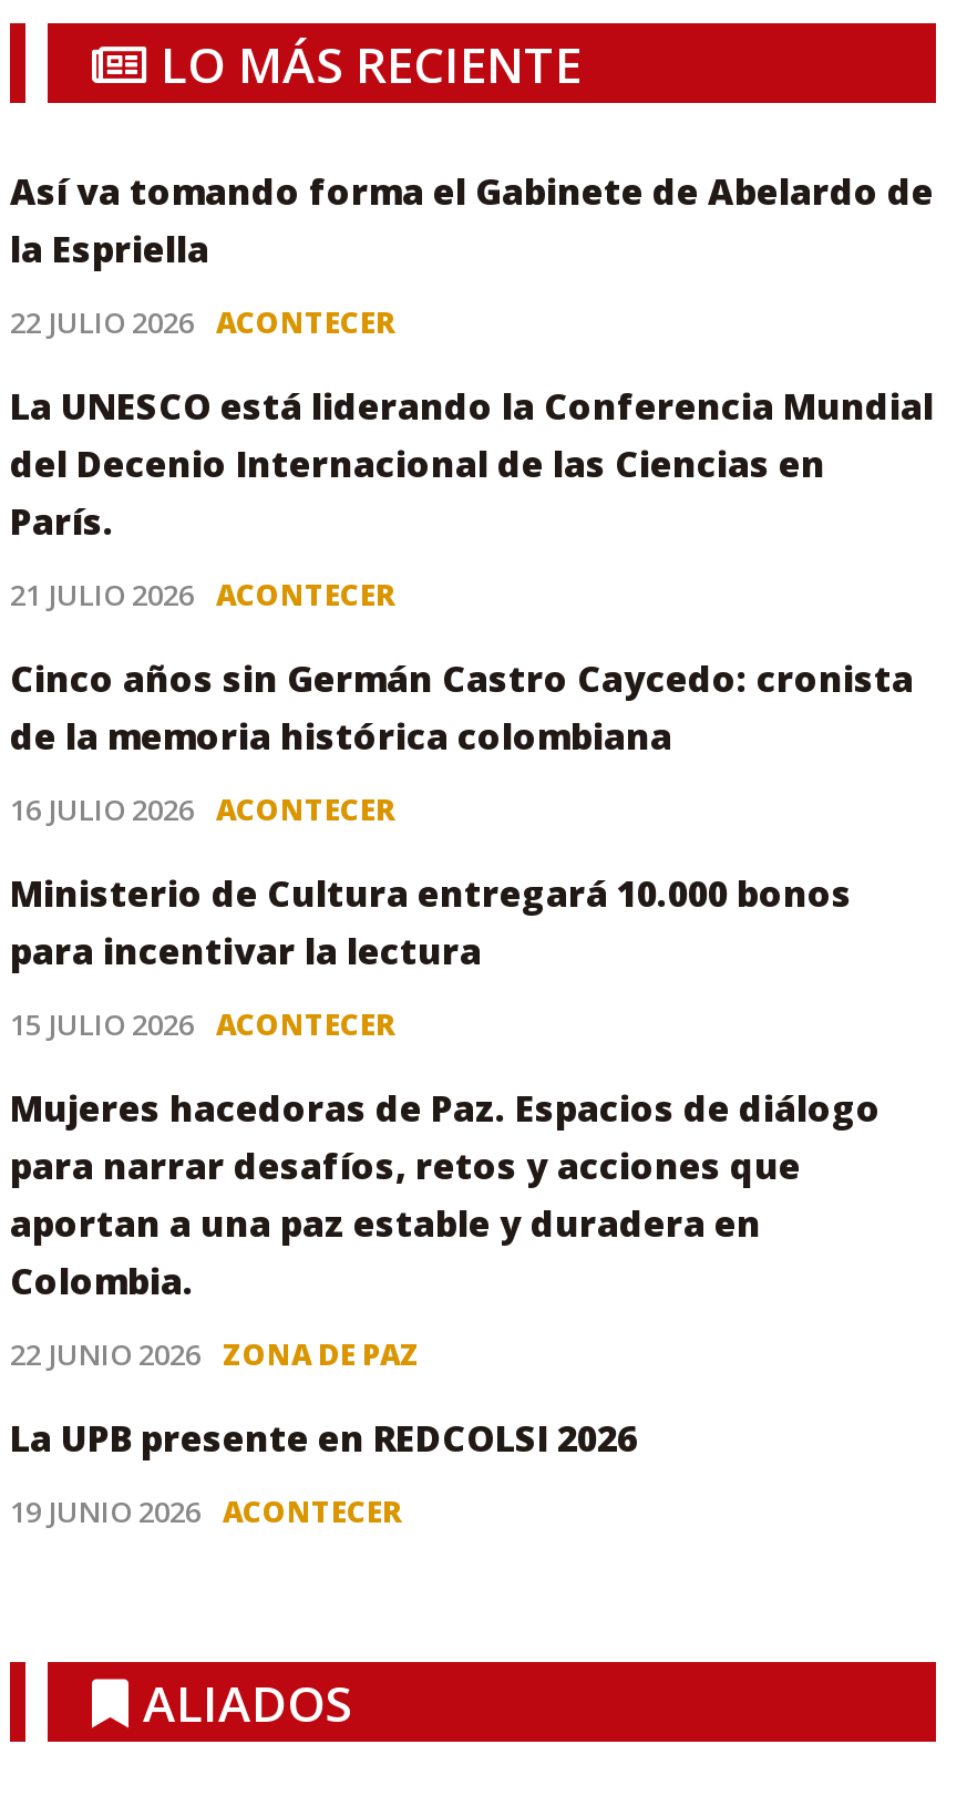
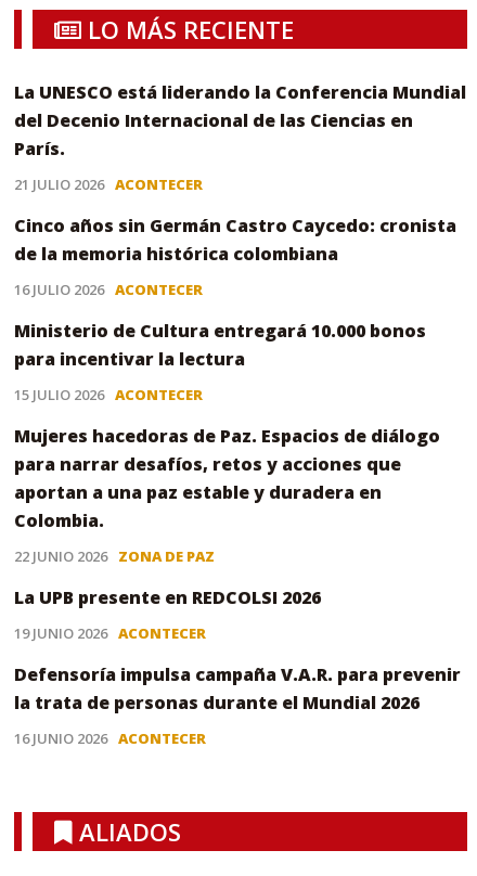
- Así va tomando forma el Gabinete de Abelardo de
- la Espriella
- 22 JULIO 2026 ACONTECER

moved up: La UNESCO está liderando la Conferencia Mundial | del Decenio Internacional de las Ciencias en | París. | ... | La UPB presente en REDCOLSI 2026 | 19 JUNIO 2026 ACONTECER

+ Defensoría impulsa campaña V.A.R. para prevenir
+ la trata de personas durante el Mundial 2026
+ 16 JUNIO 2026 ACONTECER
